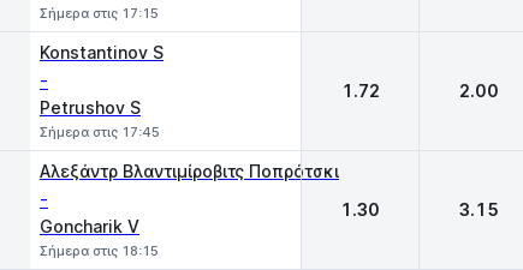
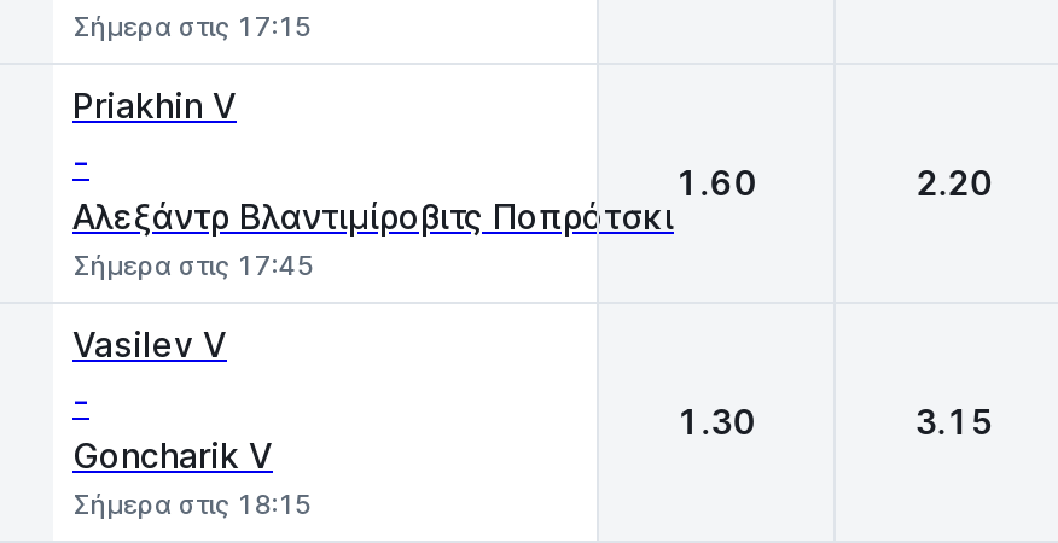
- Konstantinov S
+ Priakhin V

- 1.72
- 2.00
+ 1.60
+ 2.20

- Petrushov S

+ Vasilev V

moved up: Αλεξάντρ Βλαντιμίροβιτς Ποπρότσκι
